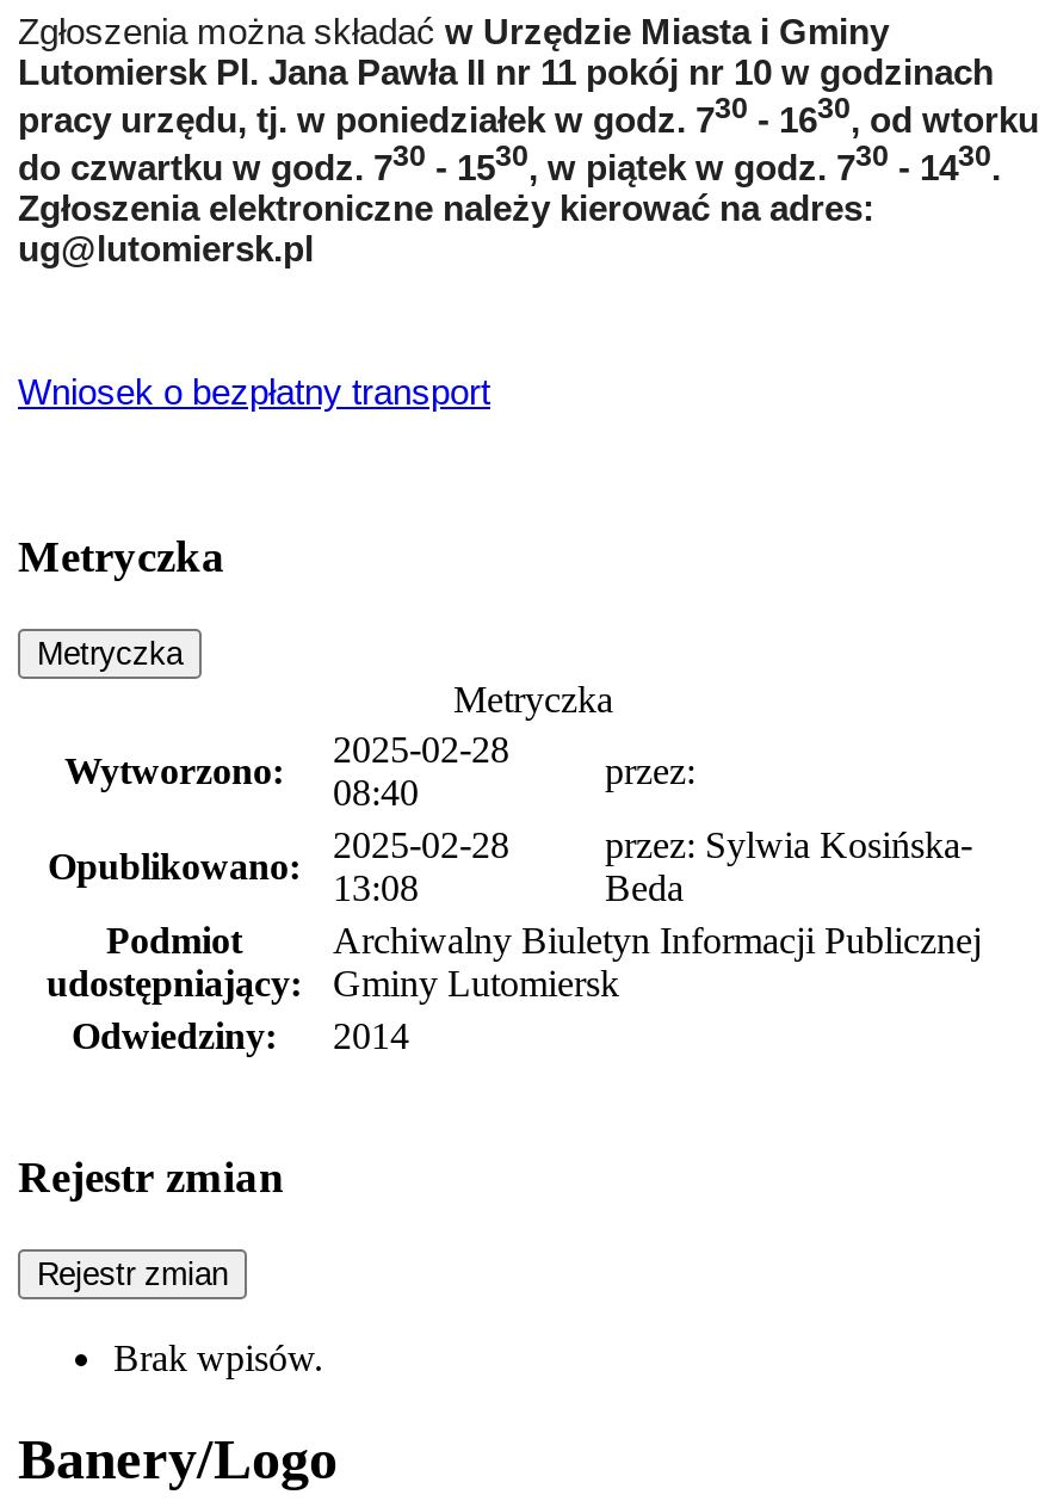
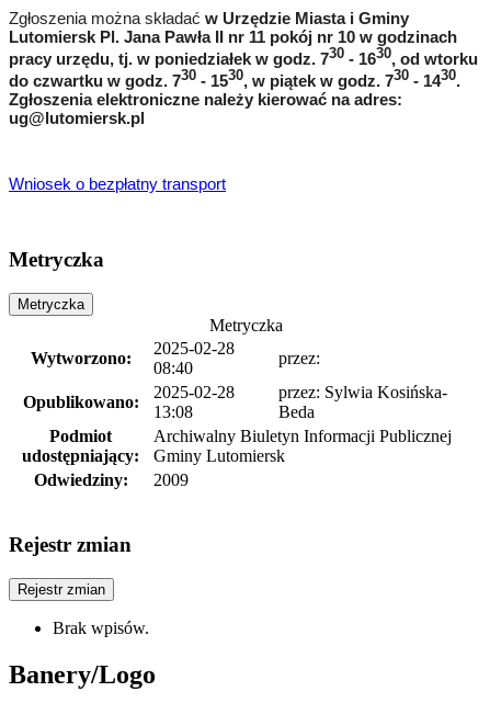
- Odwiedziny: 2014
+ Odwiedziny: 2009
